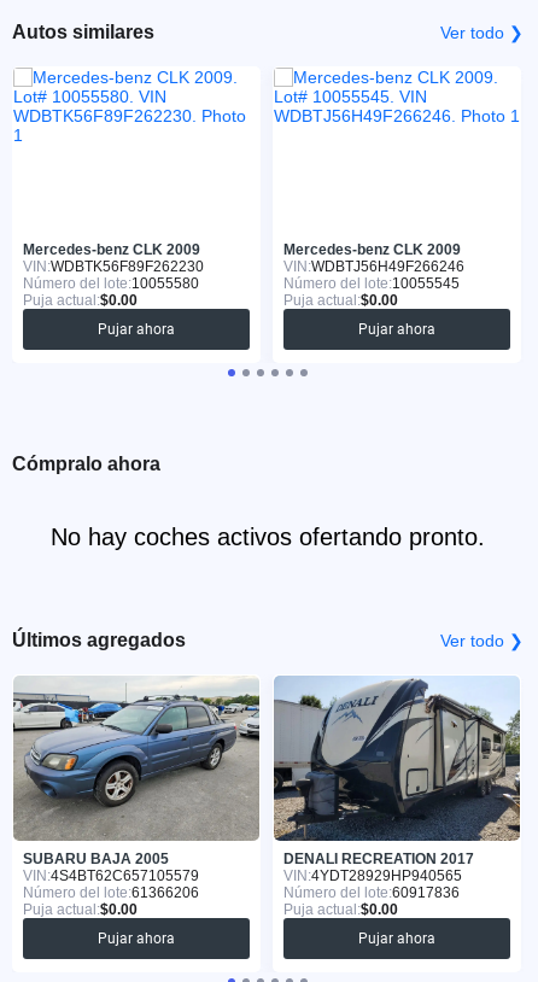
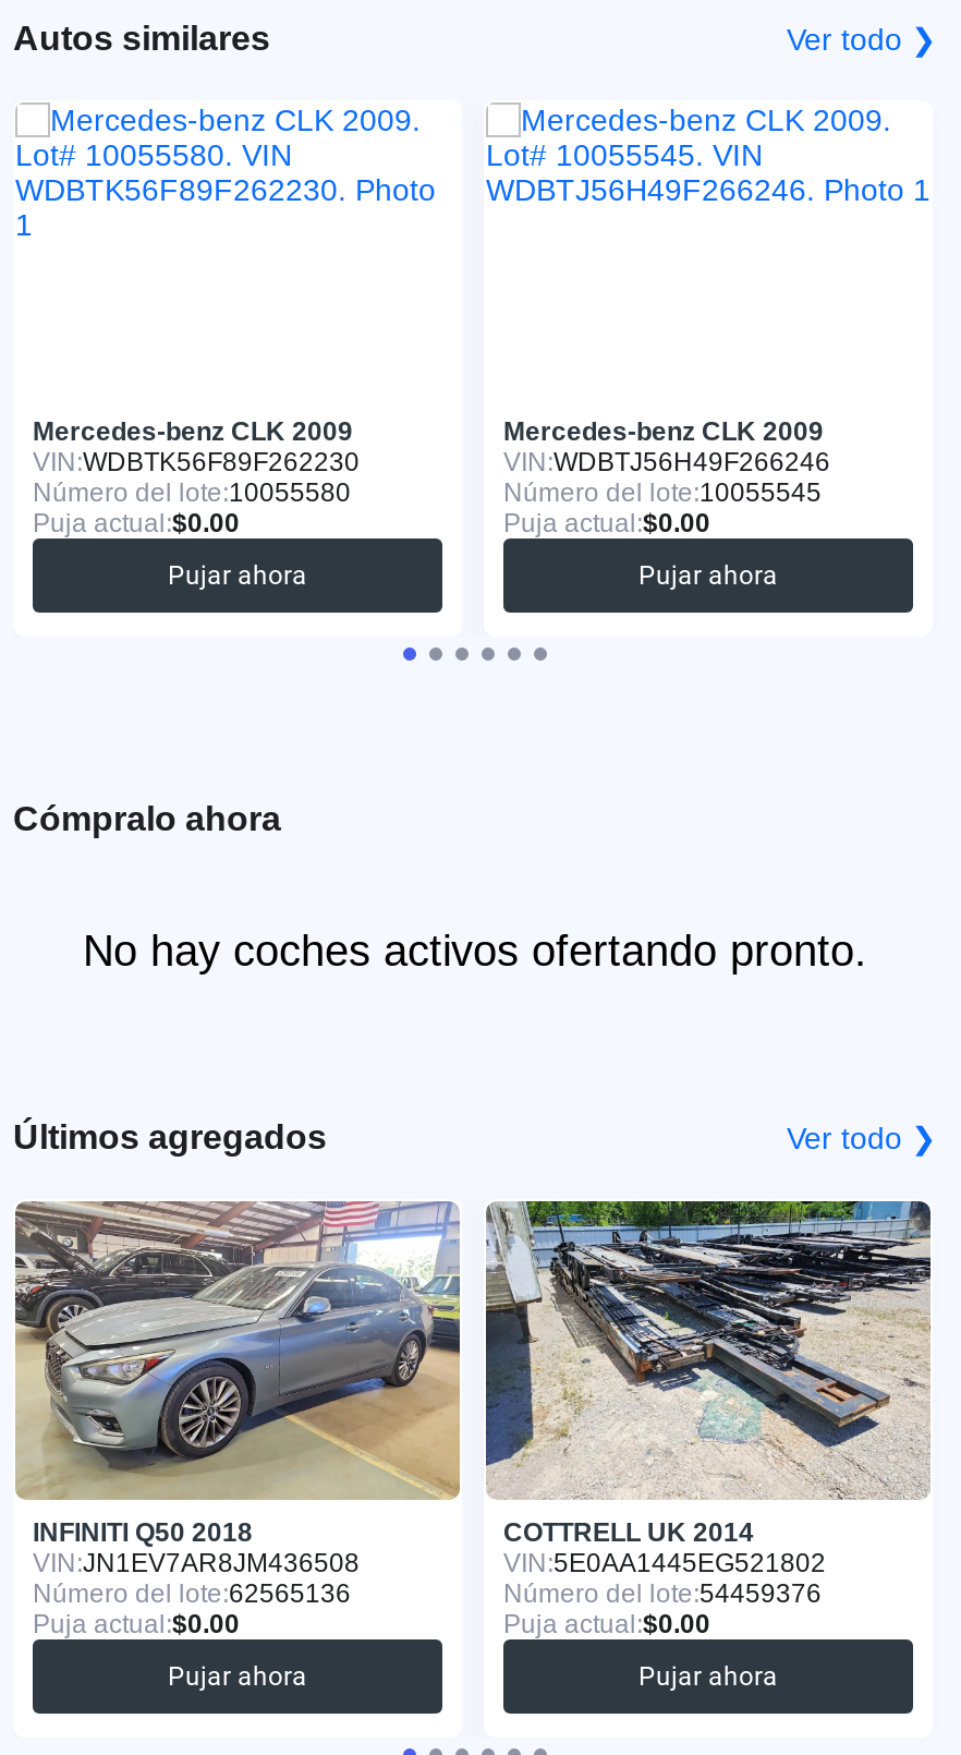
- [image]
- SUBARU BAJA 2005
- VIN: 4S4BT62C657105579
- Número del lote:61366206
+ [image]
+ INFINITI Q50 2018
+ VIN: JN1EV7AR8JM436508
+ Número del lote:62565136

- [image]
- DENALI RECREATION 2017
- VIN: 4YDT28929HP940565
- Número del lote:60917836
+ [image]
+ COTTRELL UK 2014
+ VIN: 5E0AA1445EG521802
+ Número del lote:54459376
